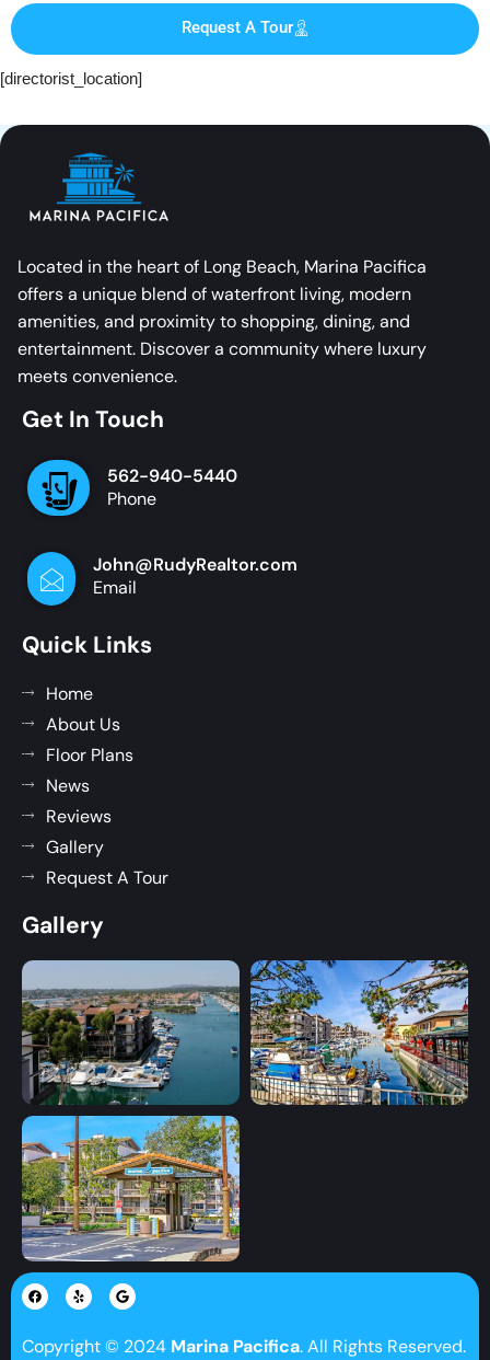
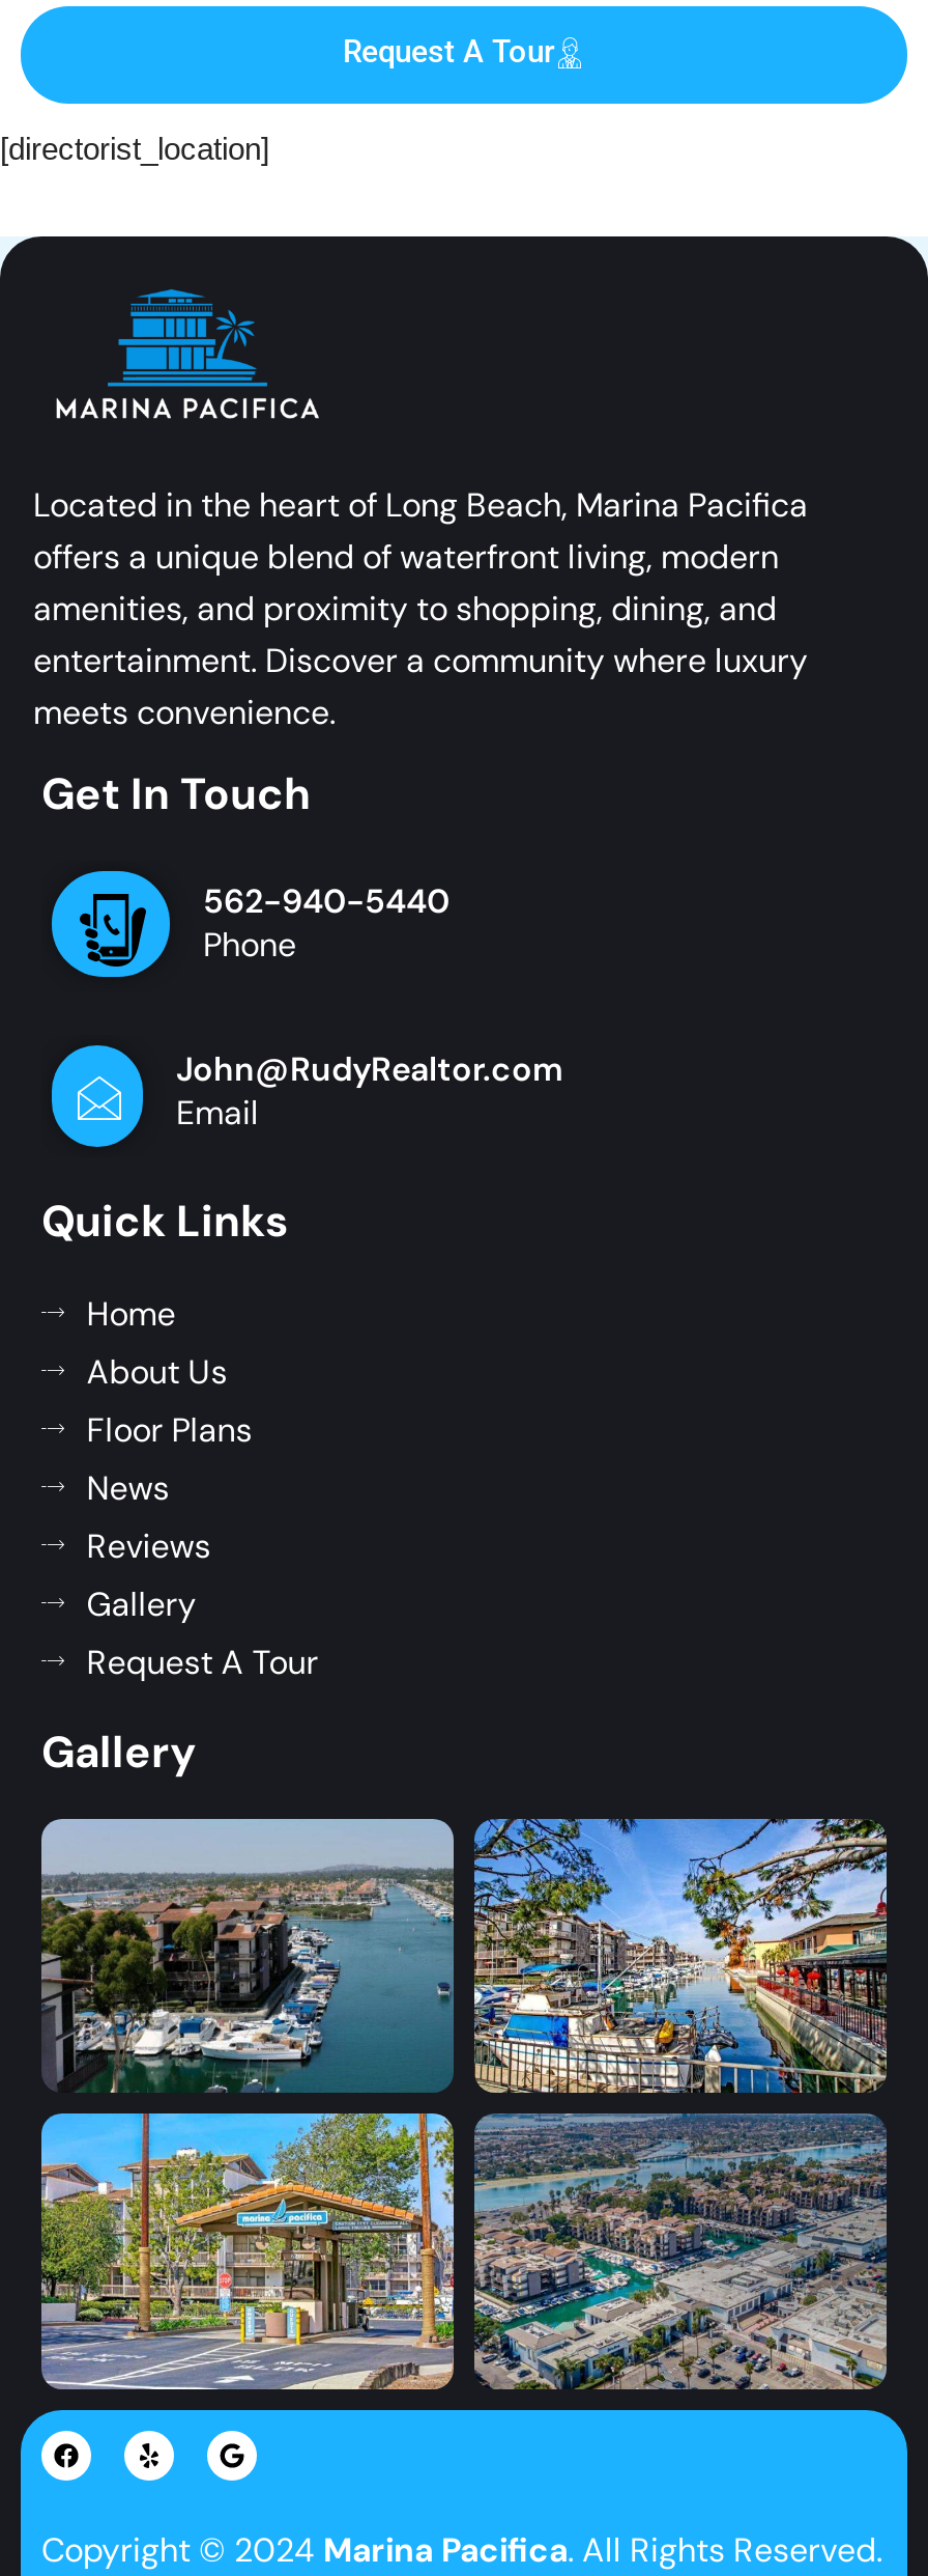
+ [image]
